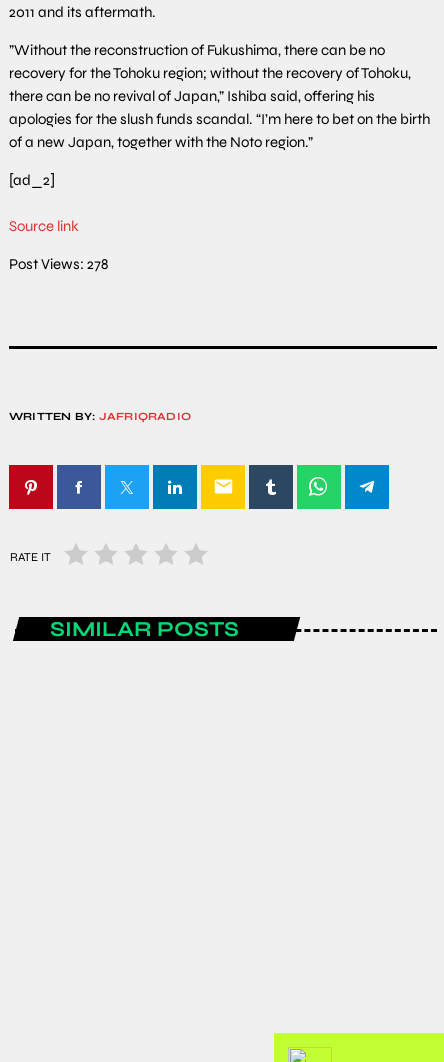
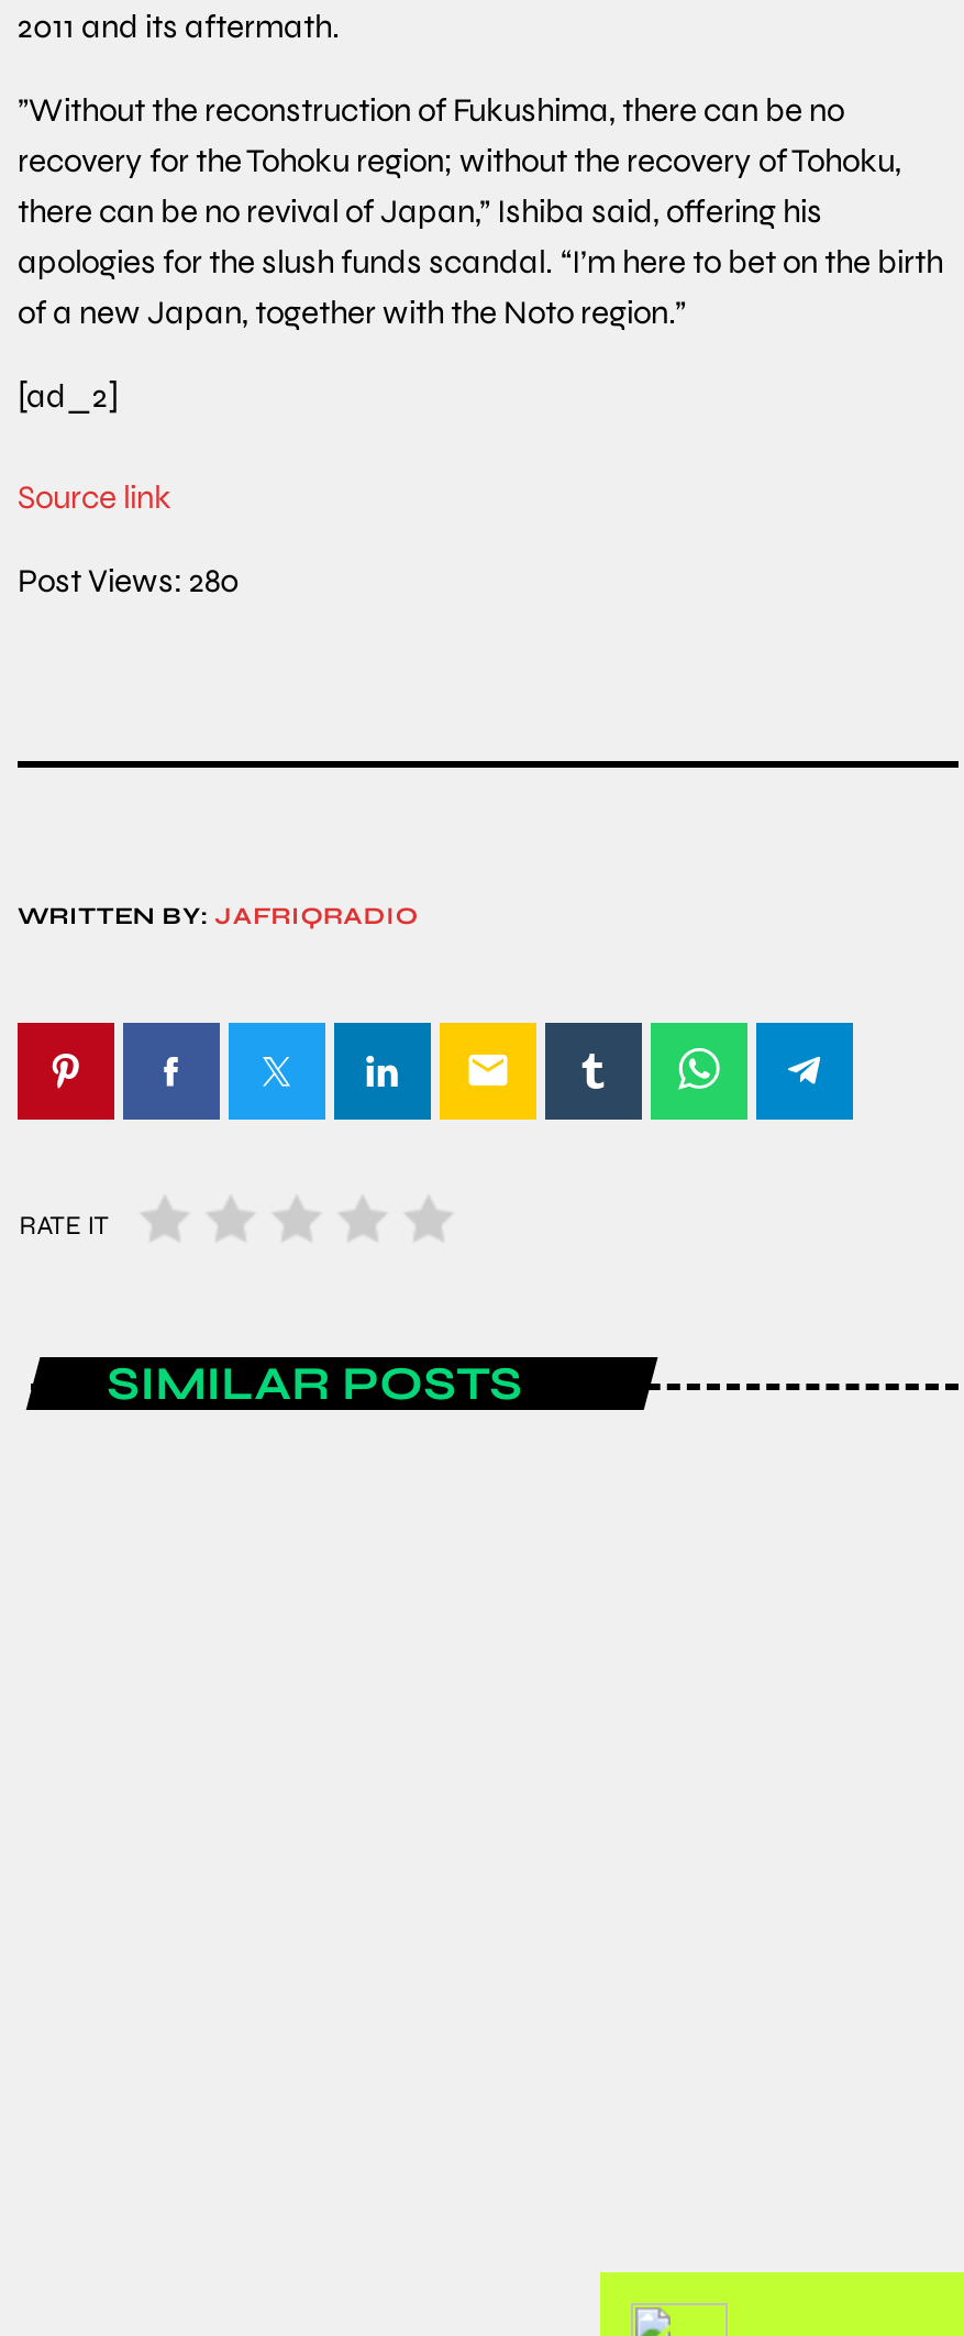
- Post Views: 278
+ Post Views: 280
